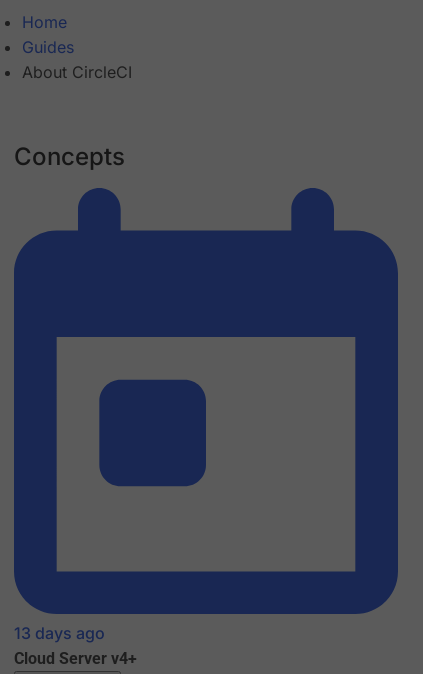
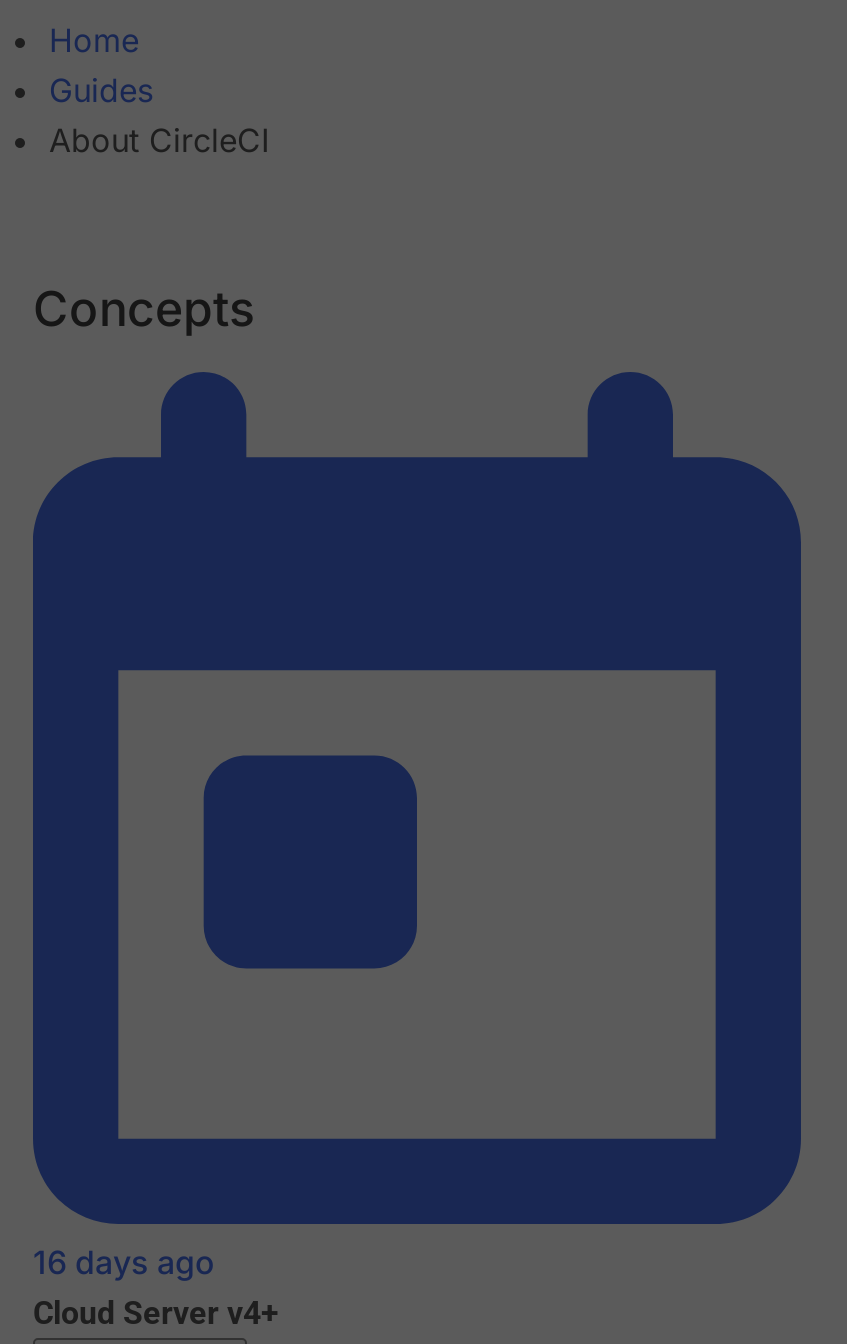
- 13 days ago
+ 16 days ago
